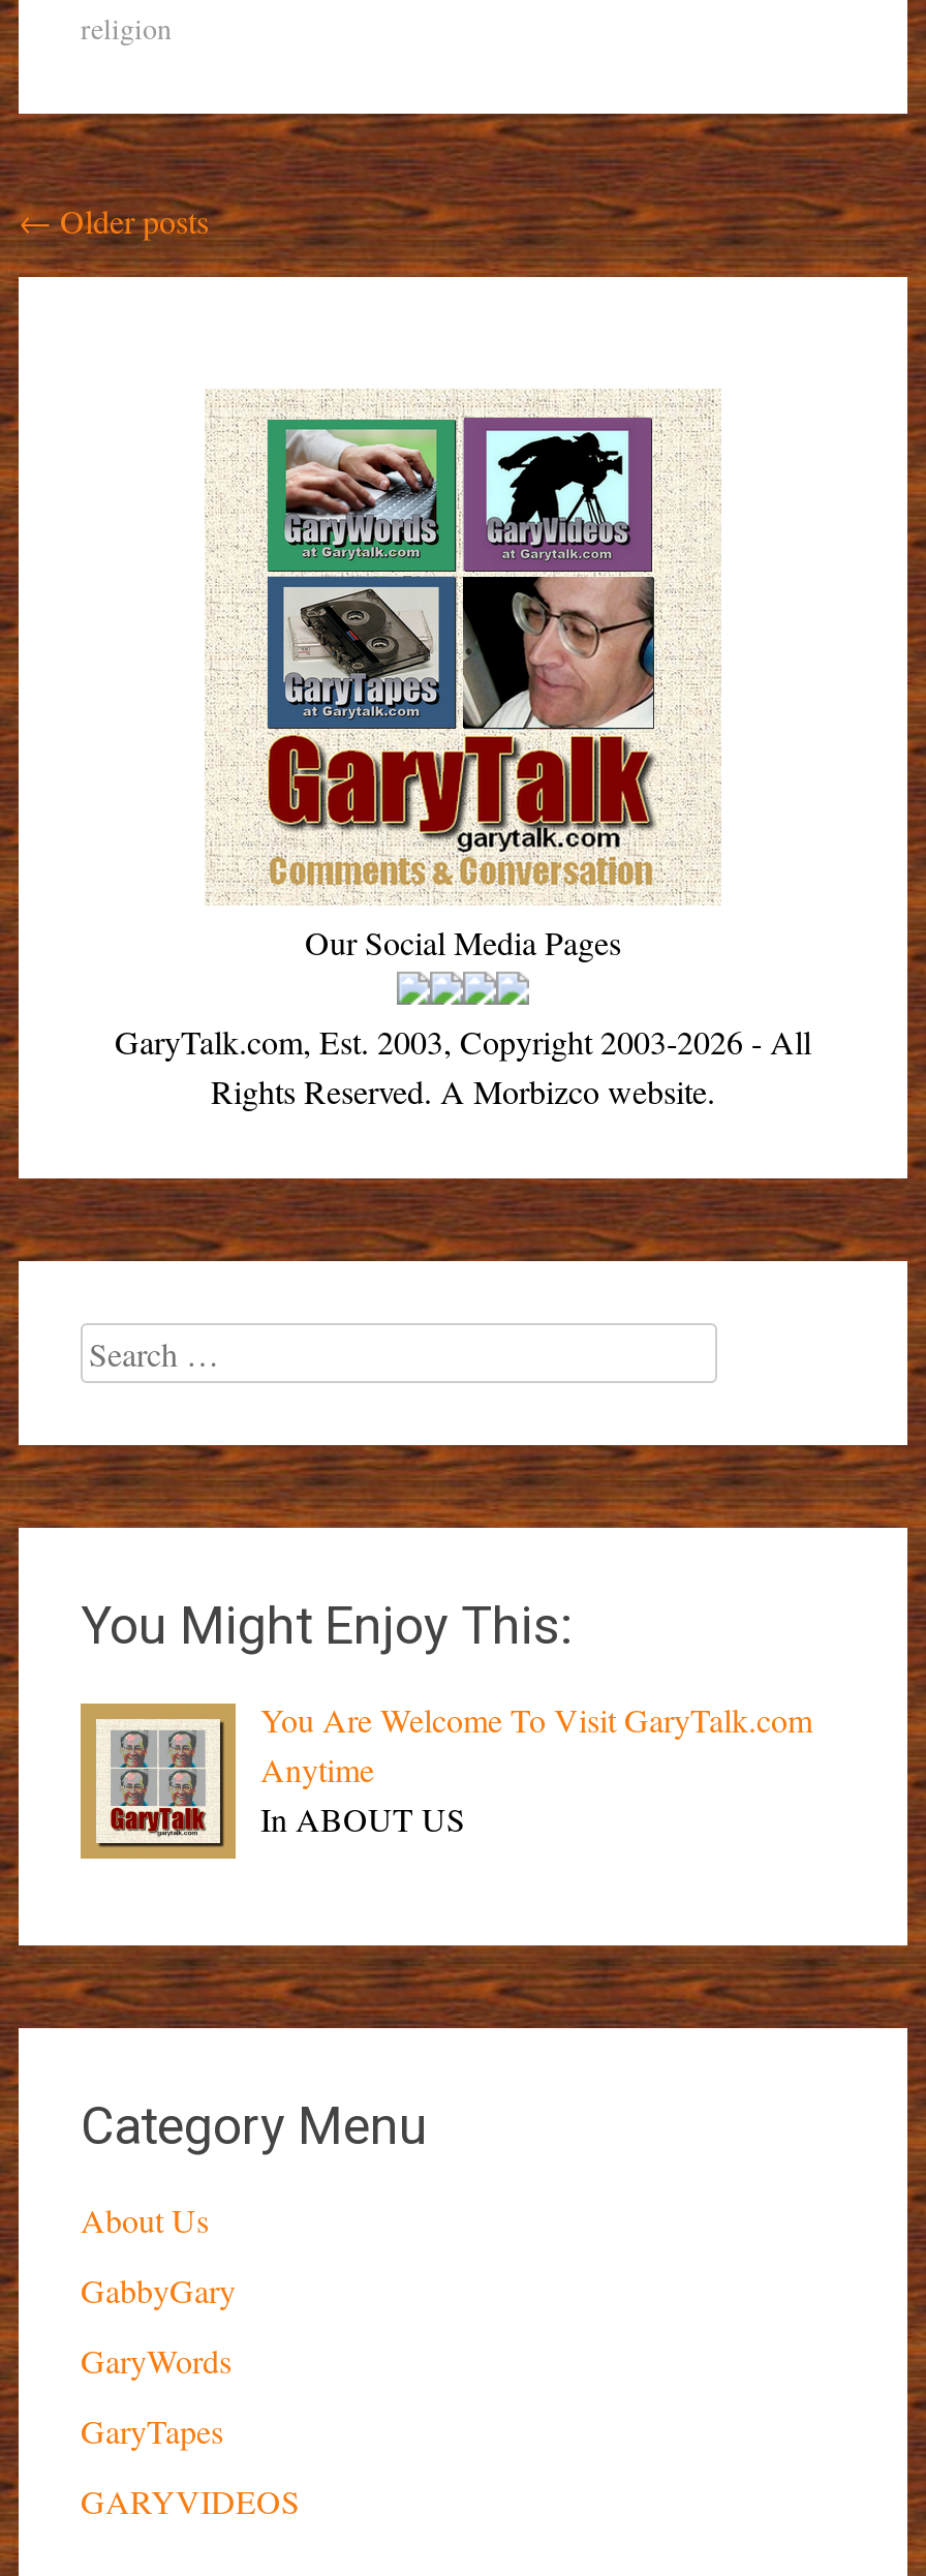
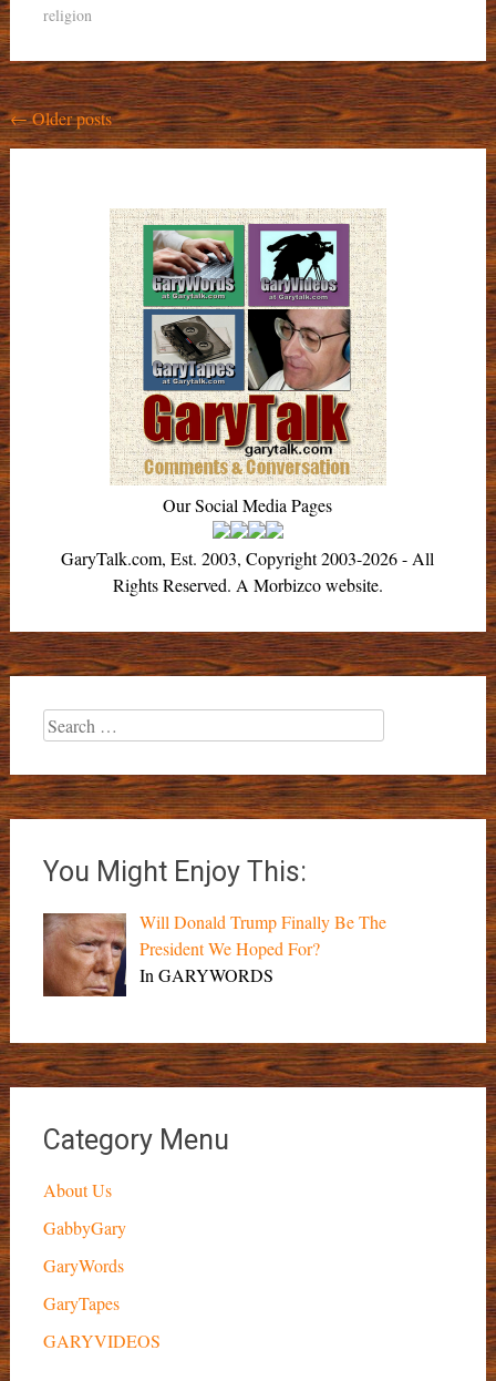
- [image]
- You Are Welcome To Visit GaryTalk.com
- Anytime
- In ABOUT US
+ [image]
+ Will Donald Trump Finally Be The
+ President We Hoped For?
+ In GARYWORDS
